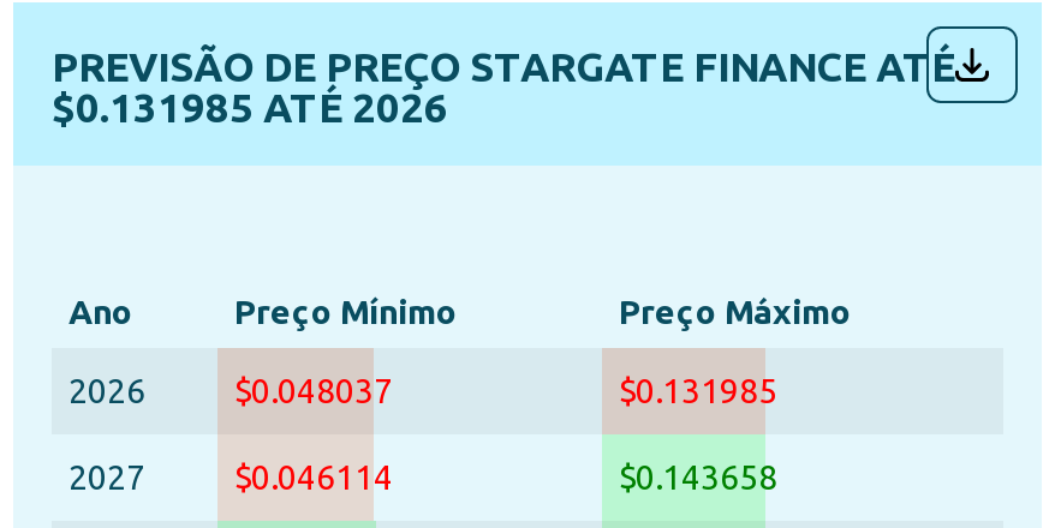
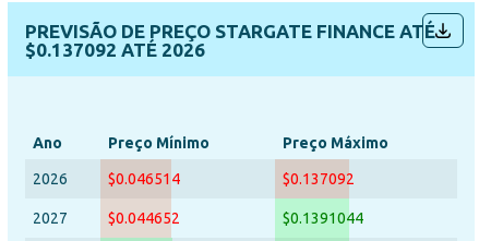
- $0.131985 ATÉ 2026
+ $0.137092 ATÉ 2026

- $0.048037
+ $0.046514

- $0.131985
+ $0.137092

- $0.046114
+ $0.044652

- $0.143658
+ $0.1391044
